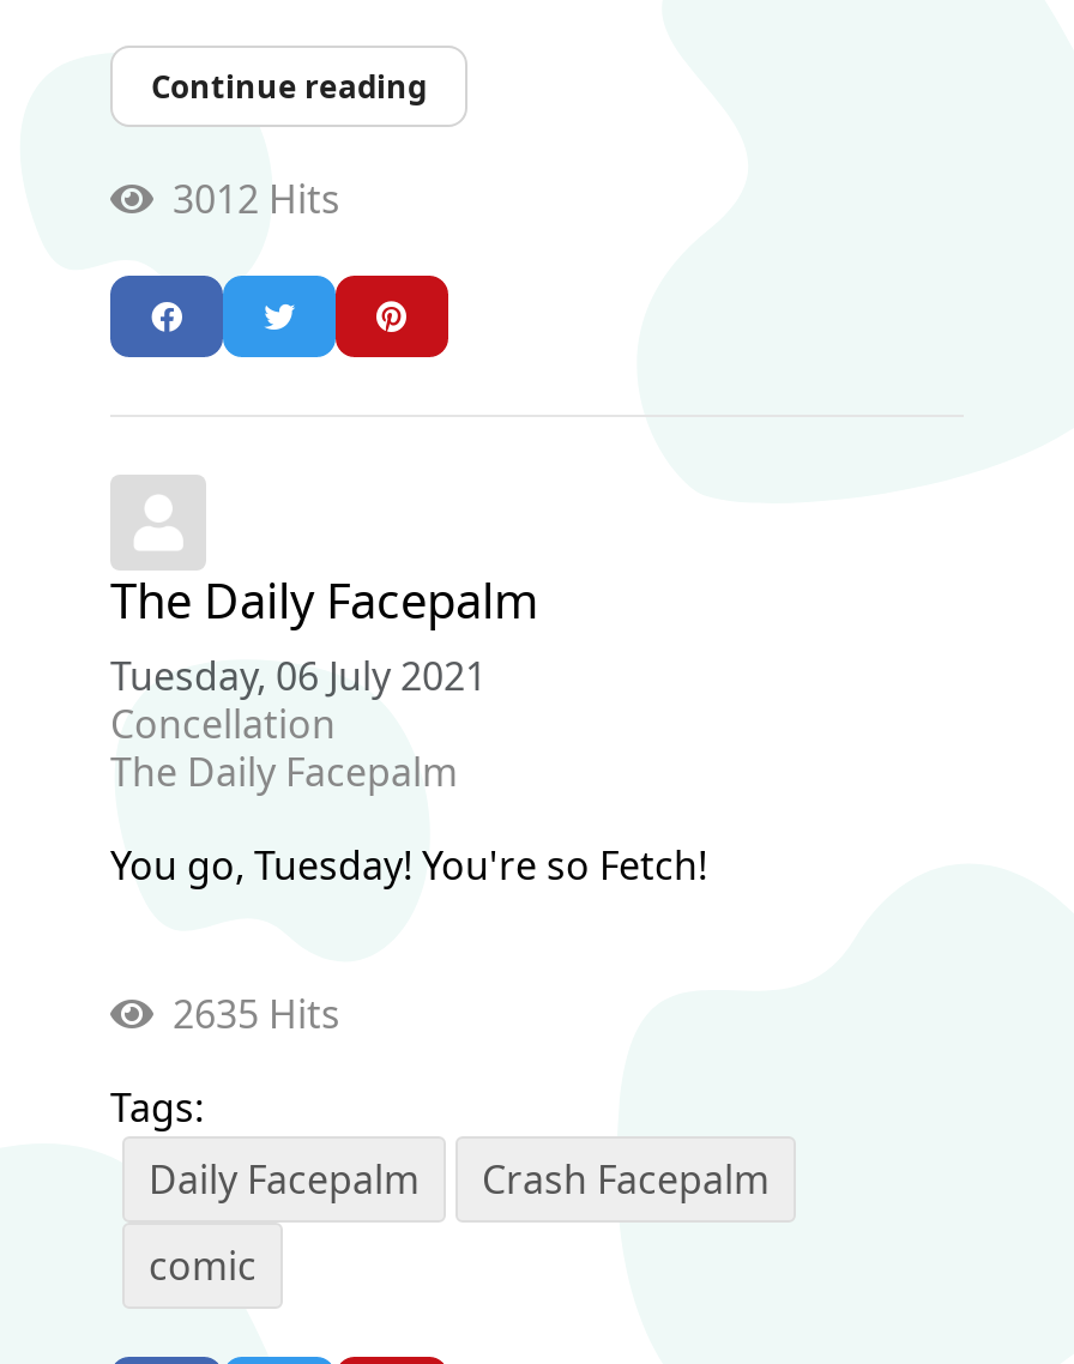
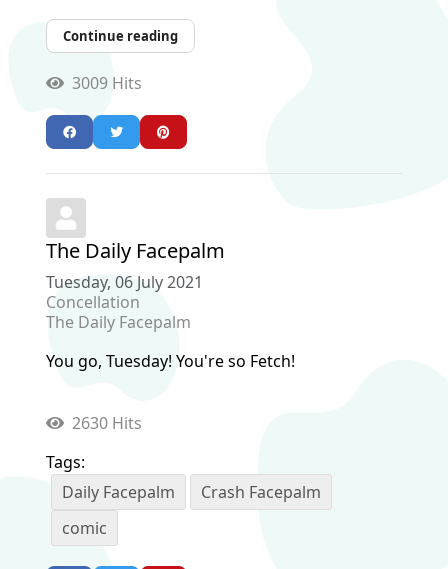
- 3012 Hits
+ 3009 Hits

- 2635 Hits
+ 2630 Hits
